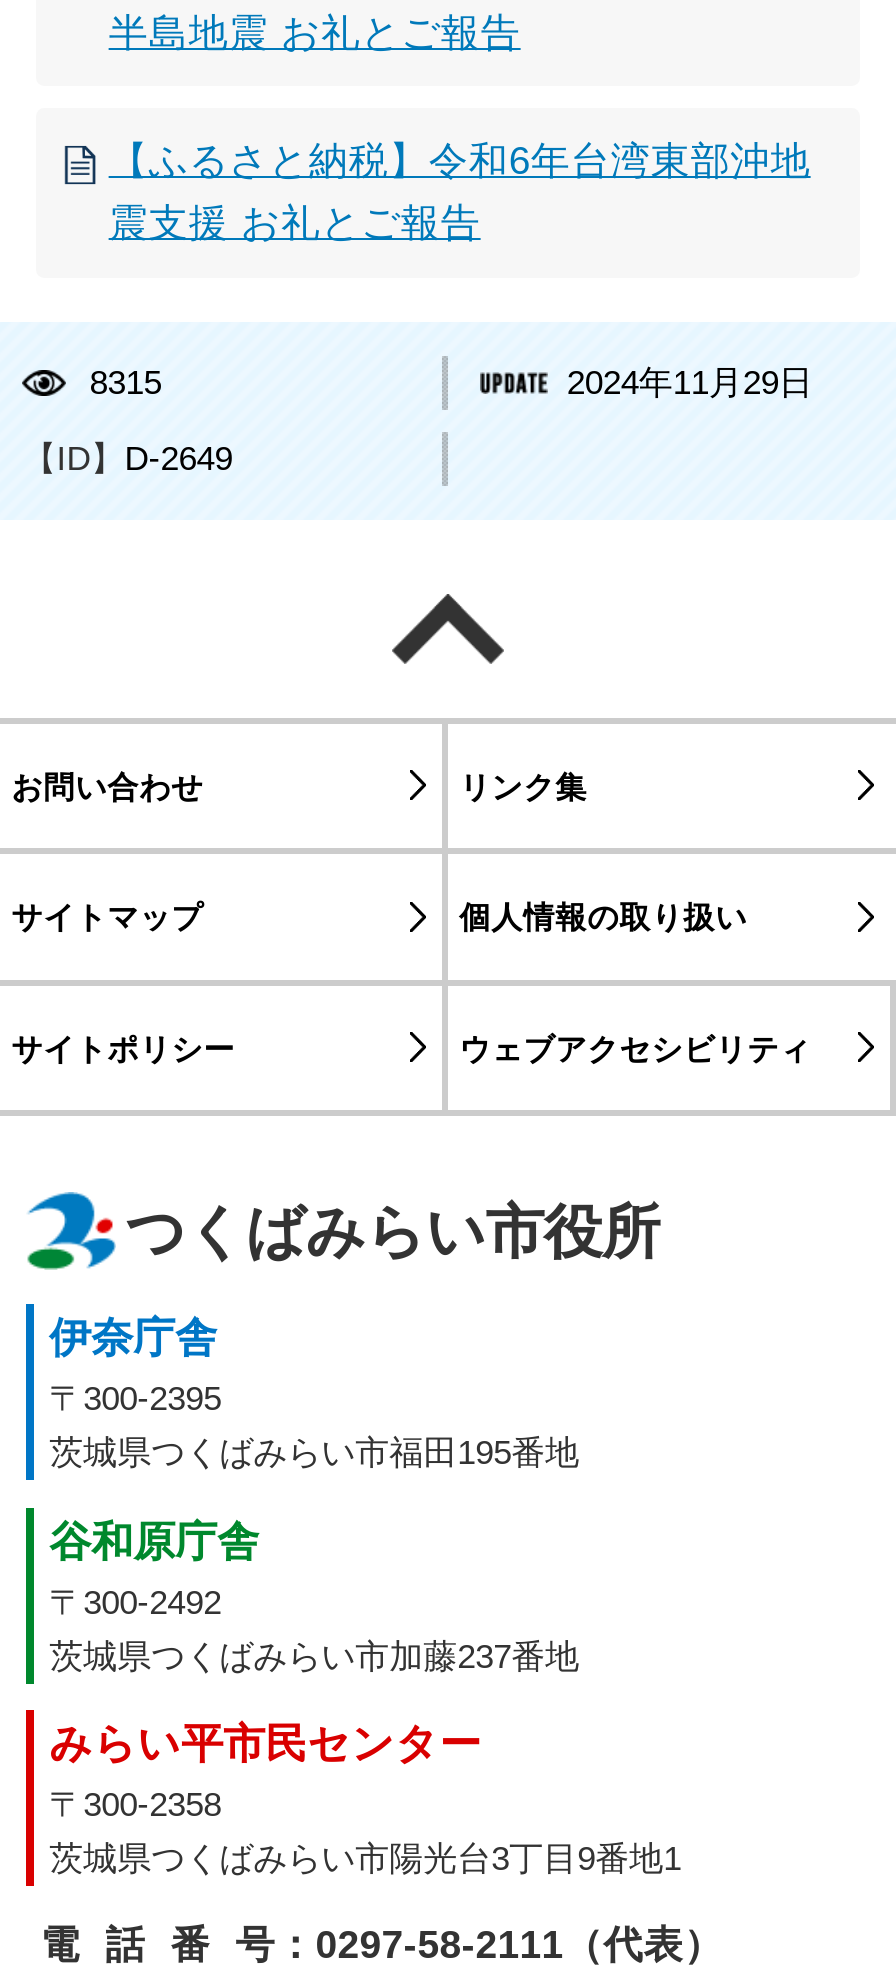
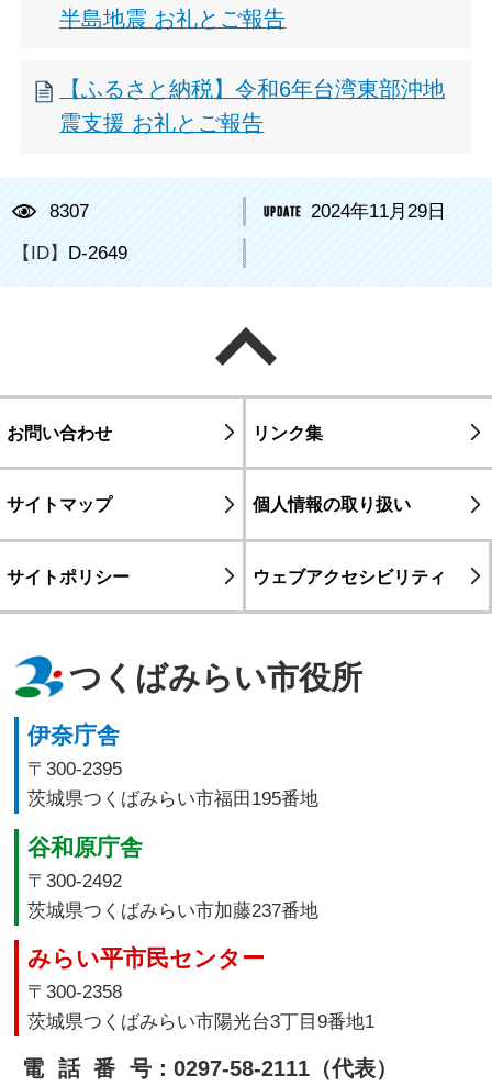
- 8315
+ 8307
